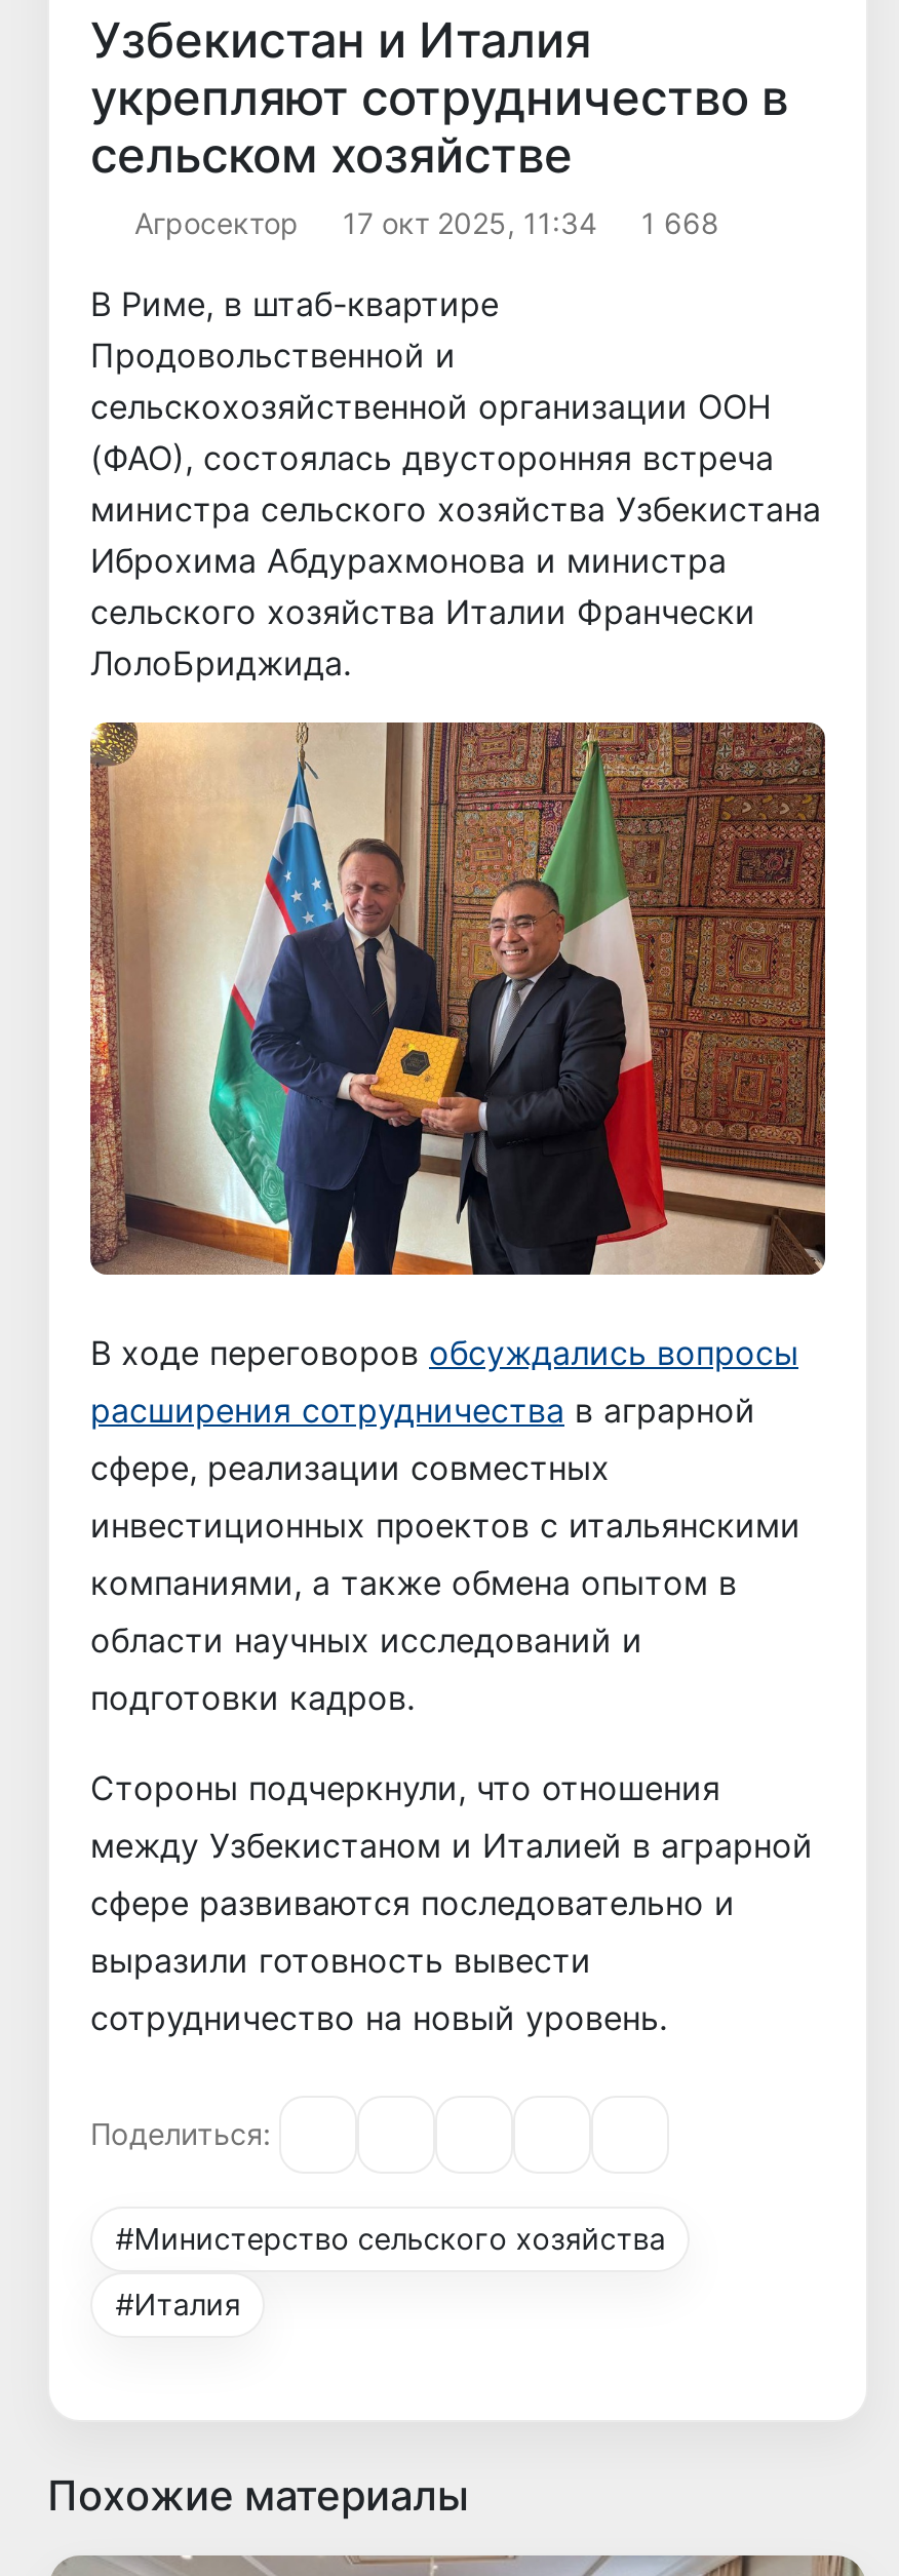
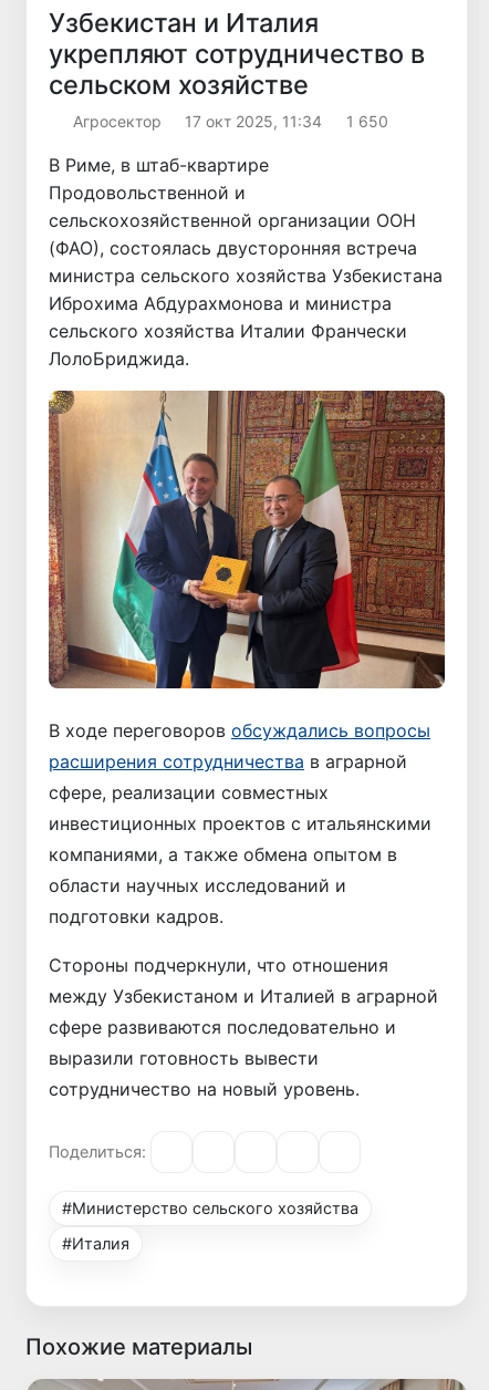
- Агросектор 17 окт 2025, 11:34 1 668
+ Агросектор 17 окт 2025, 11:34 1 650
